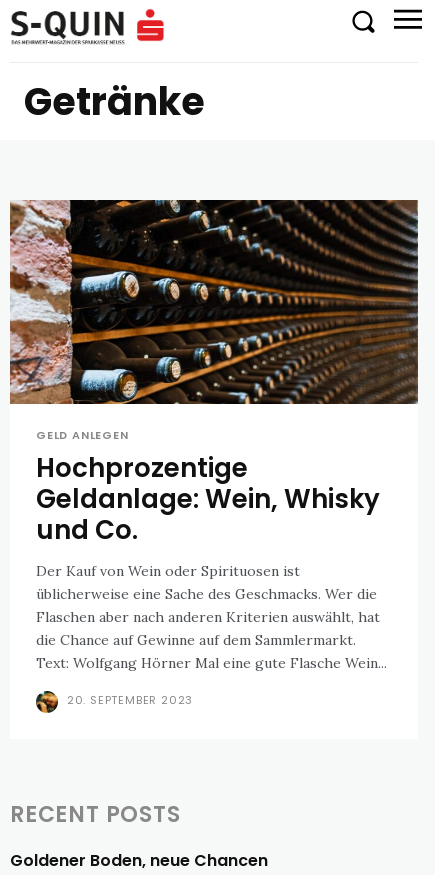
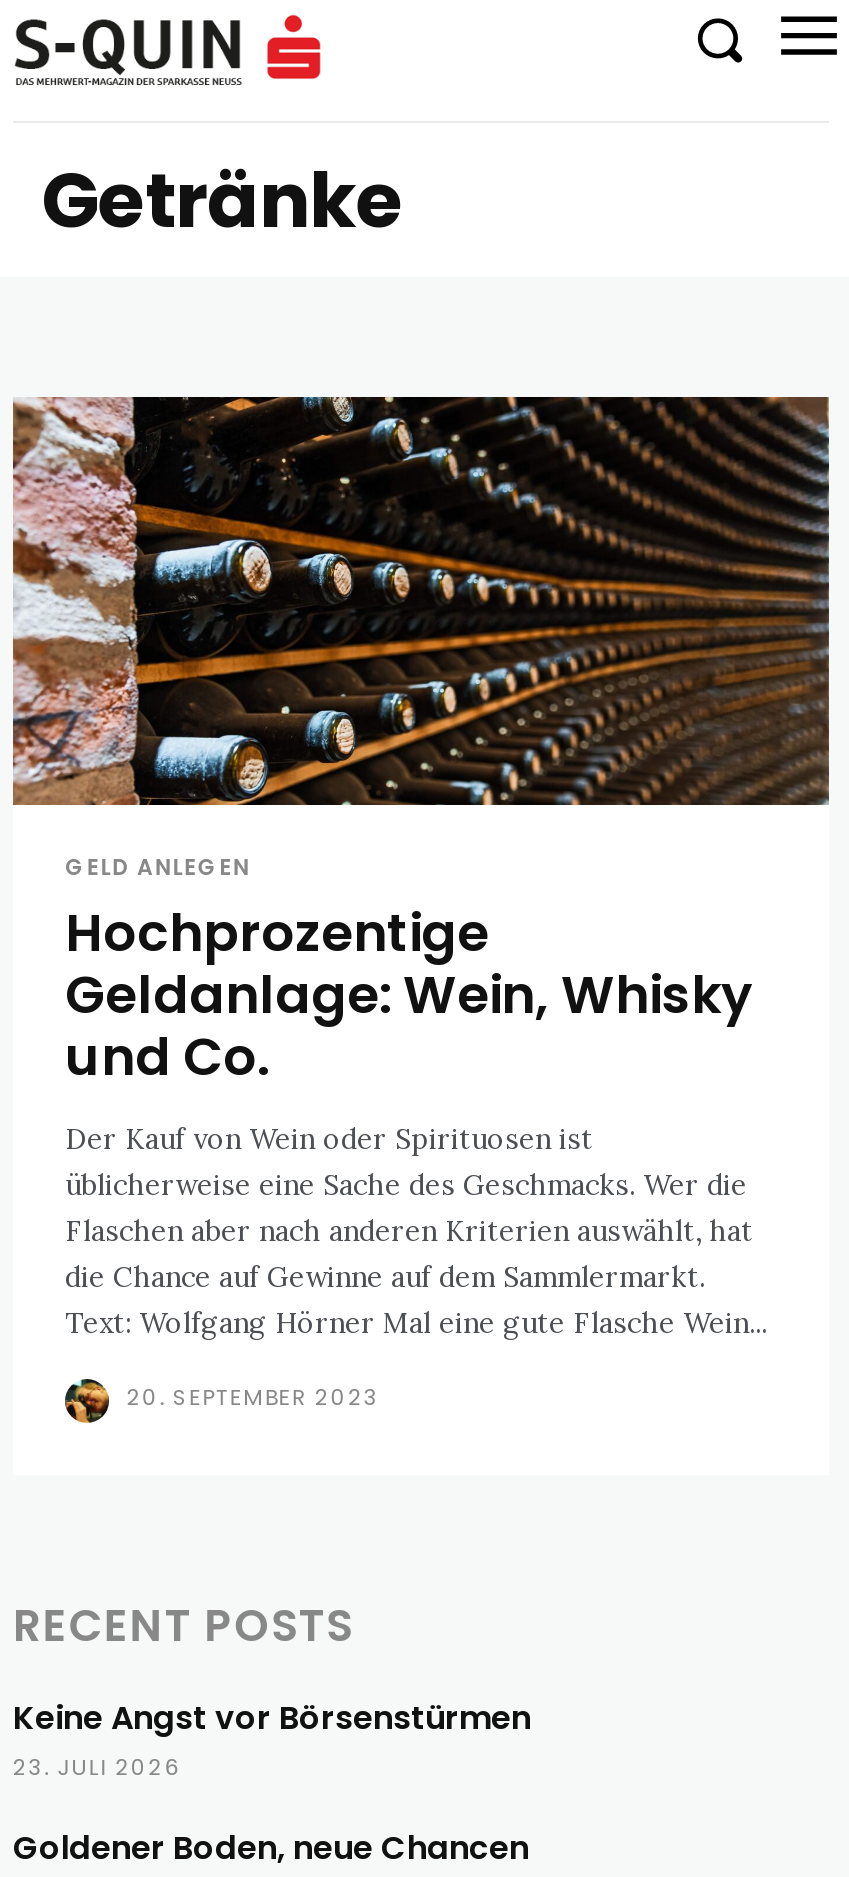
+ Keine Angst vor Börsenstürmen
+ 23. JULI 2026
